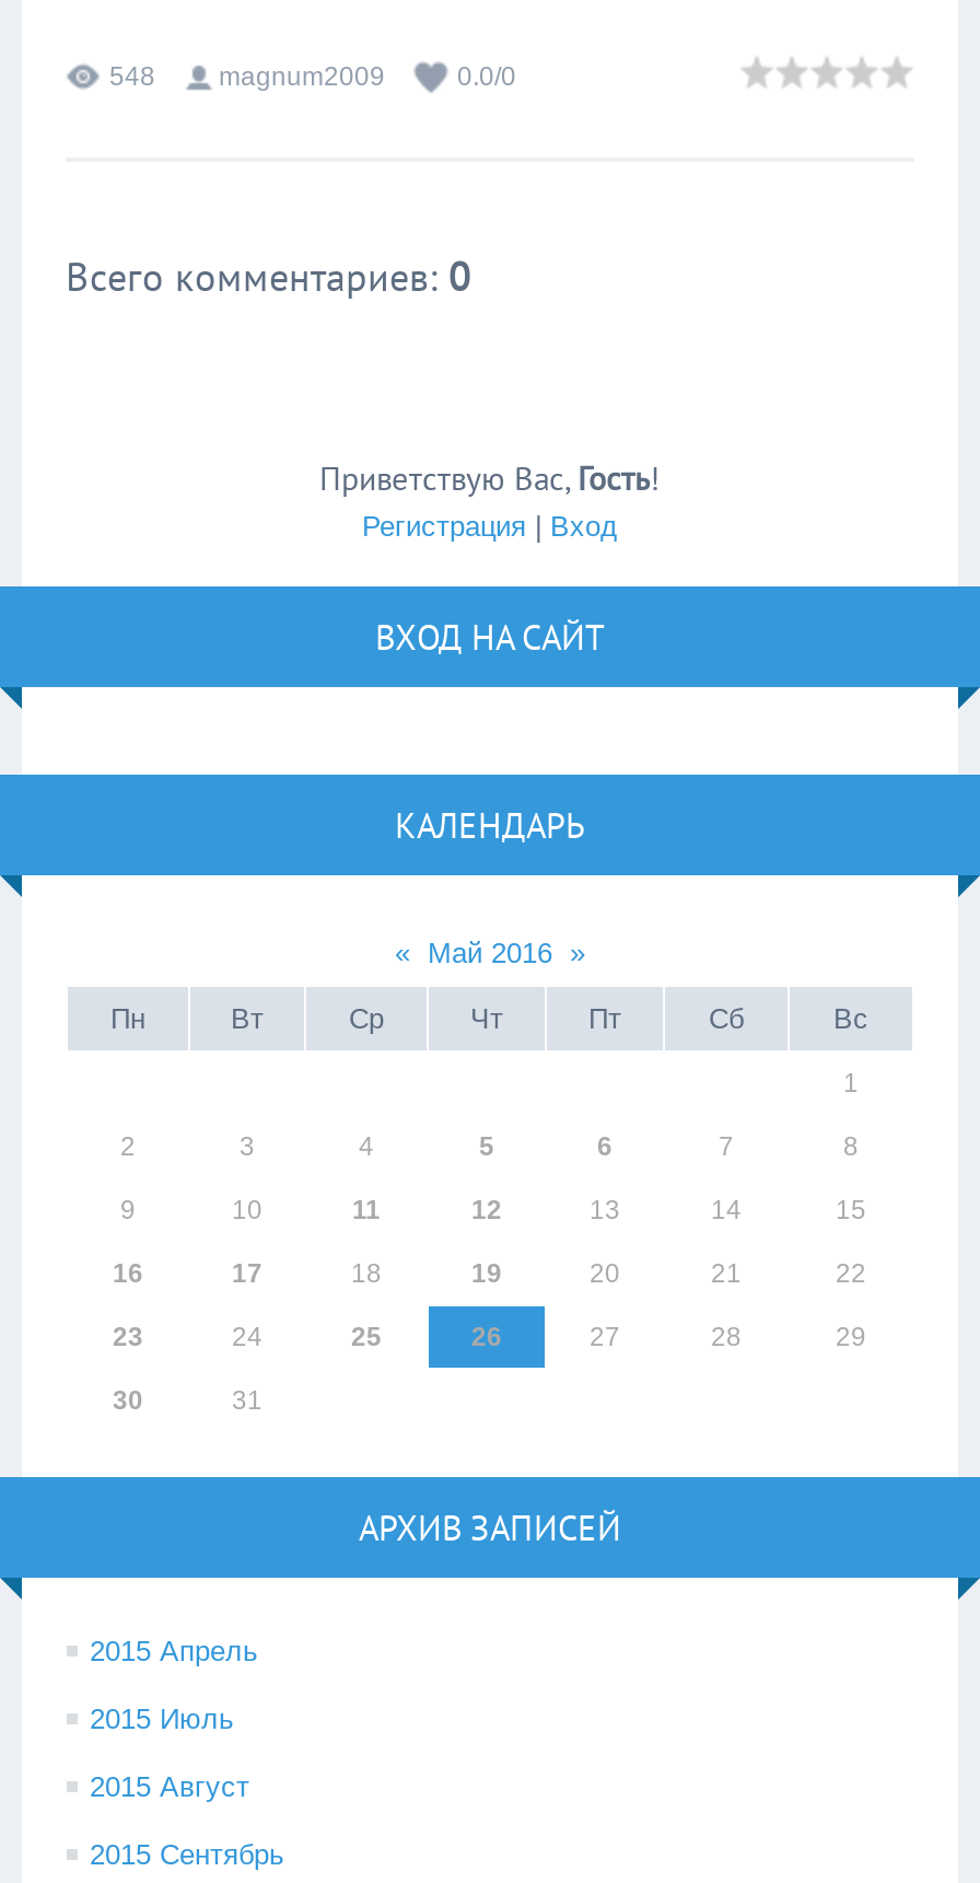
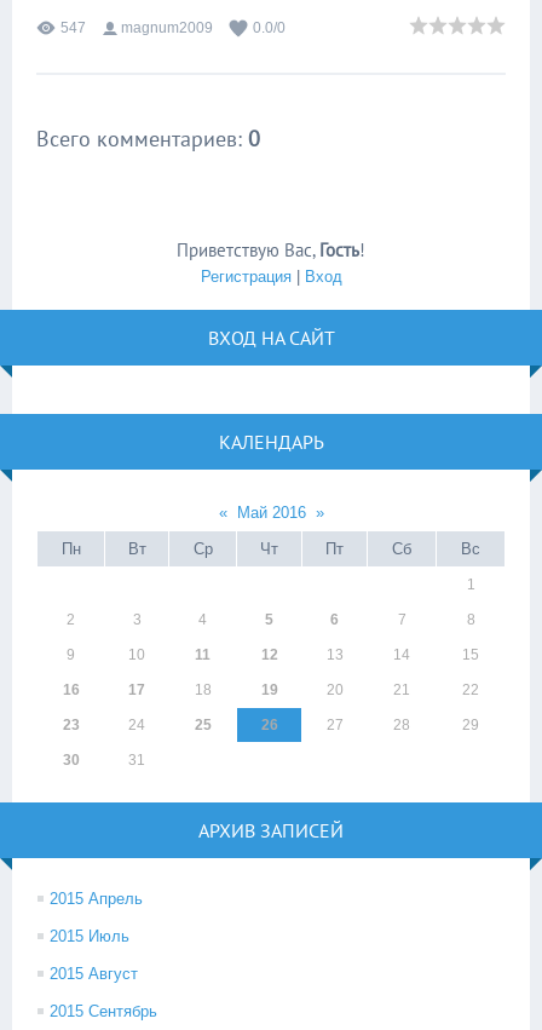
- 548
+ 547
